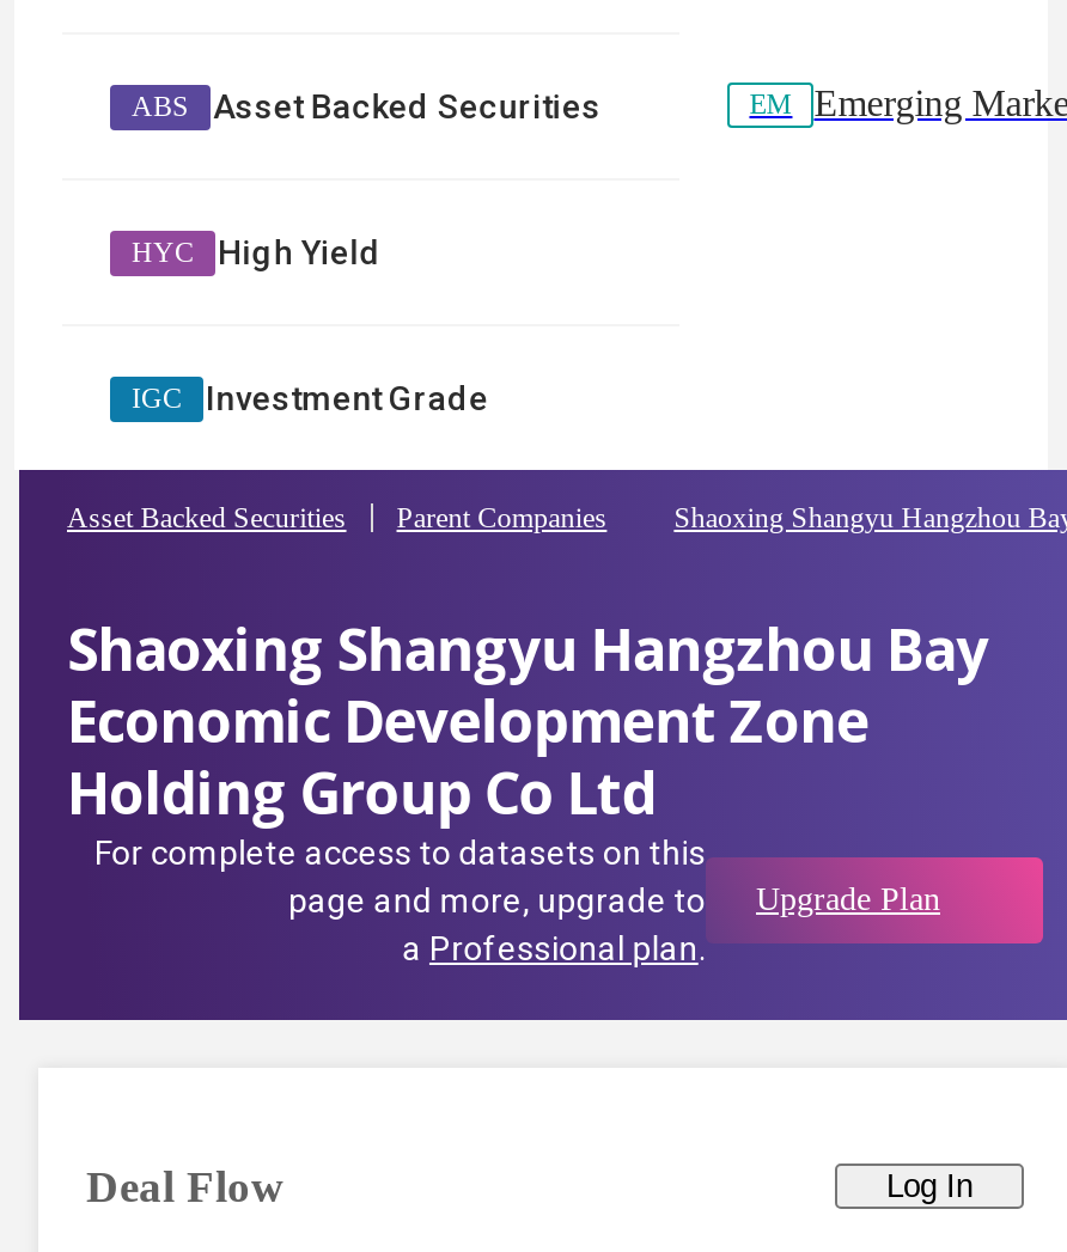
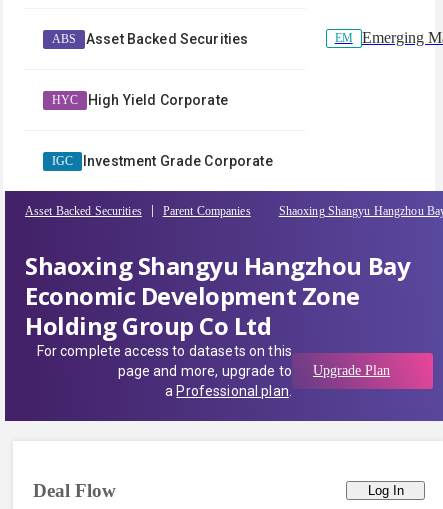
- High Yield
+ High Yield Corporate

- Investment Grade
+ Investment Grade Corporate
